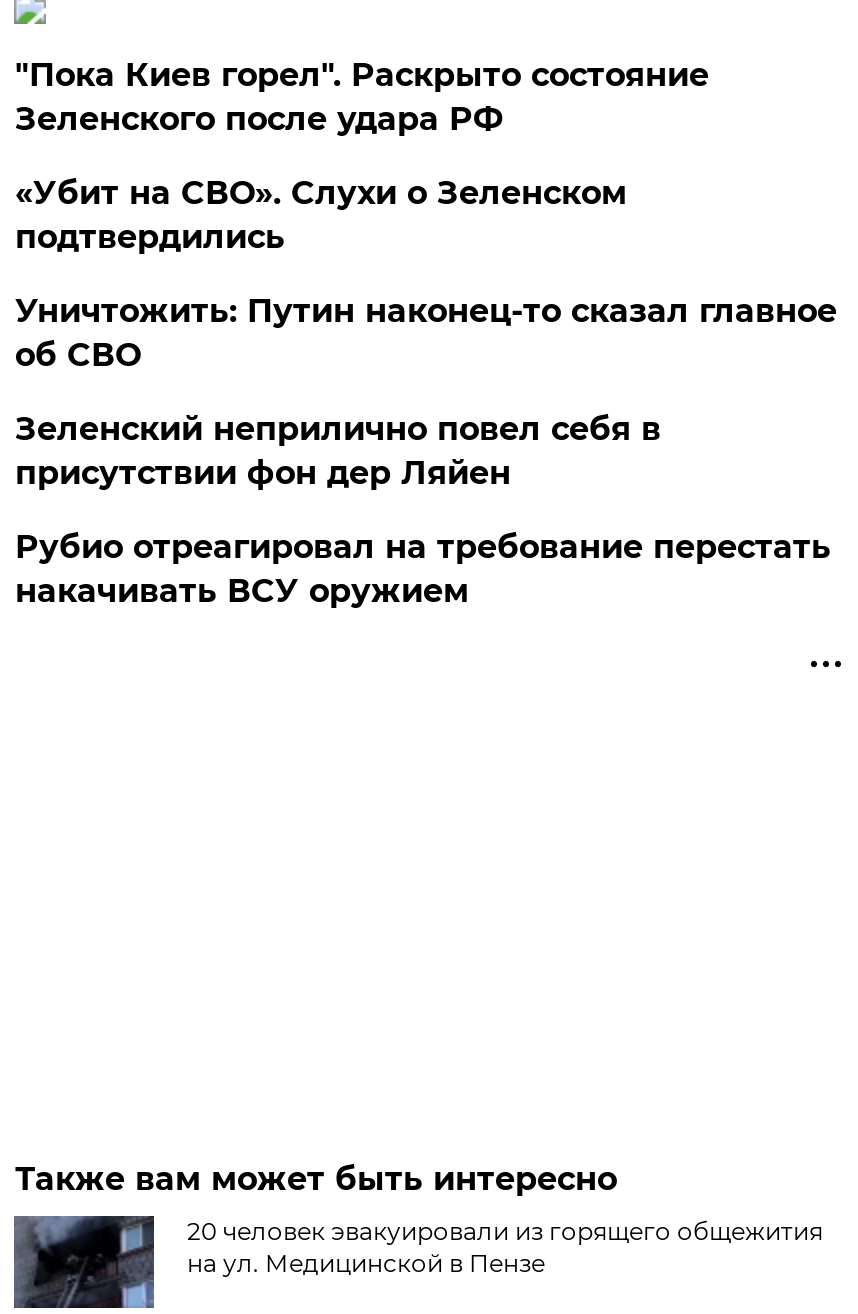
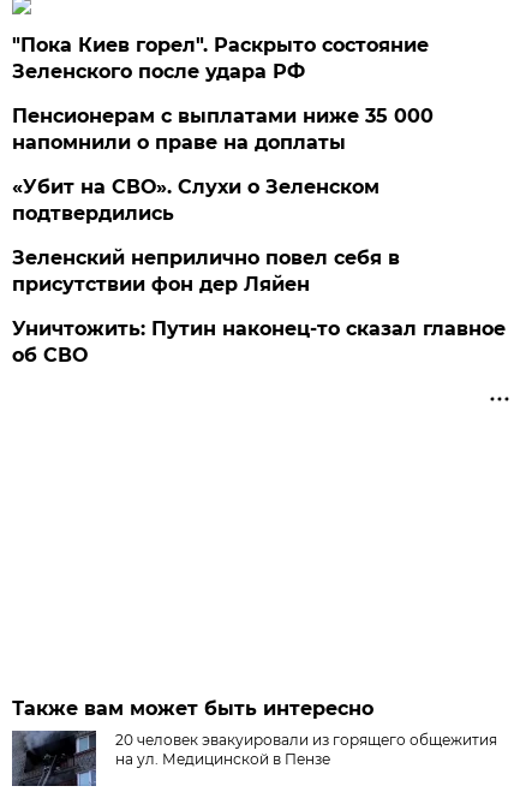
+ Пенсионерам с выплатами ниже 35 000
+ напомнили о праве на доплаты

moved down: «Убит на СВО». Слухи о Зеленском | подтвердились

moved down: Уничтожить: Путин наконец-то сказал главное | об СВО

- Рубио отреагировал на требование перестать
- накачивать ВСУ оружием
